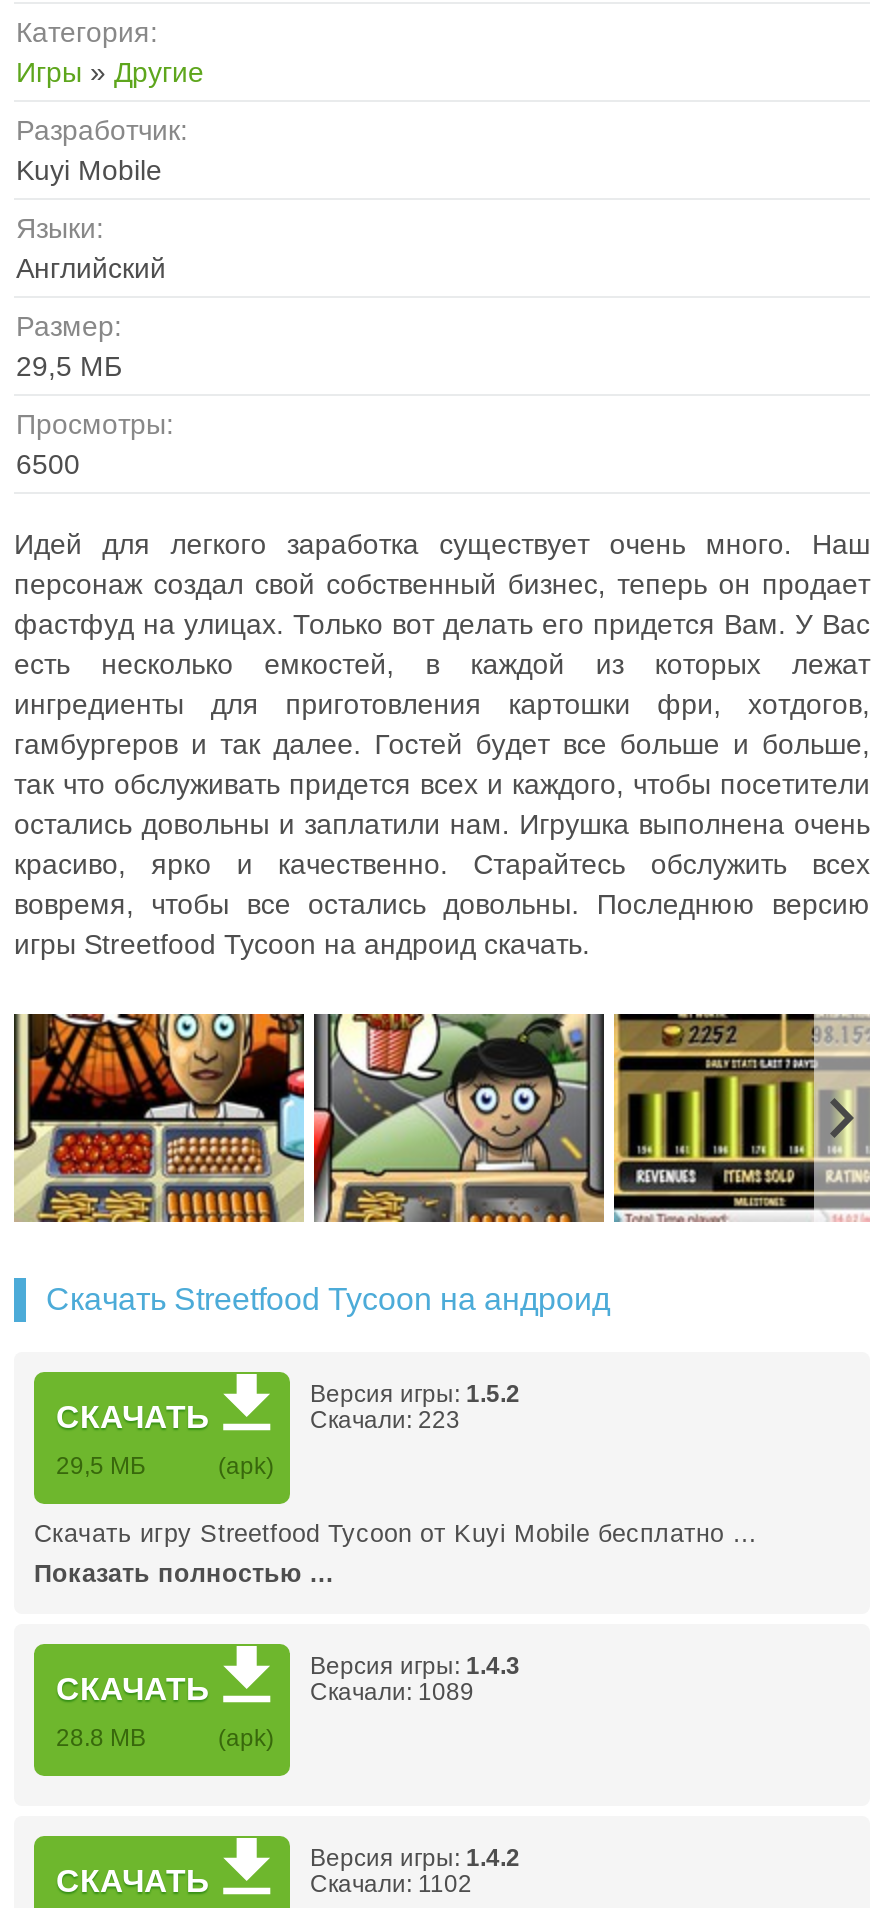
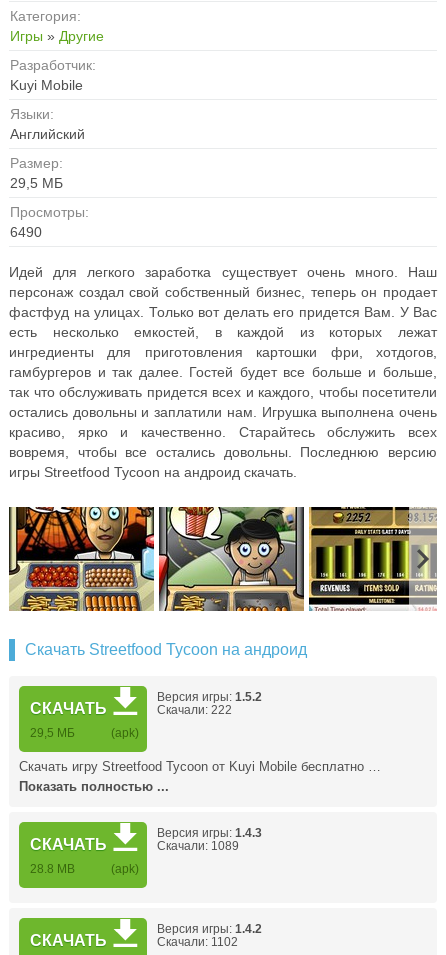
- 6500
+ 6490

- Скачали: 223
+ Скачали: 222
